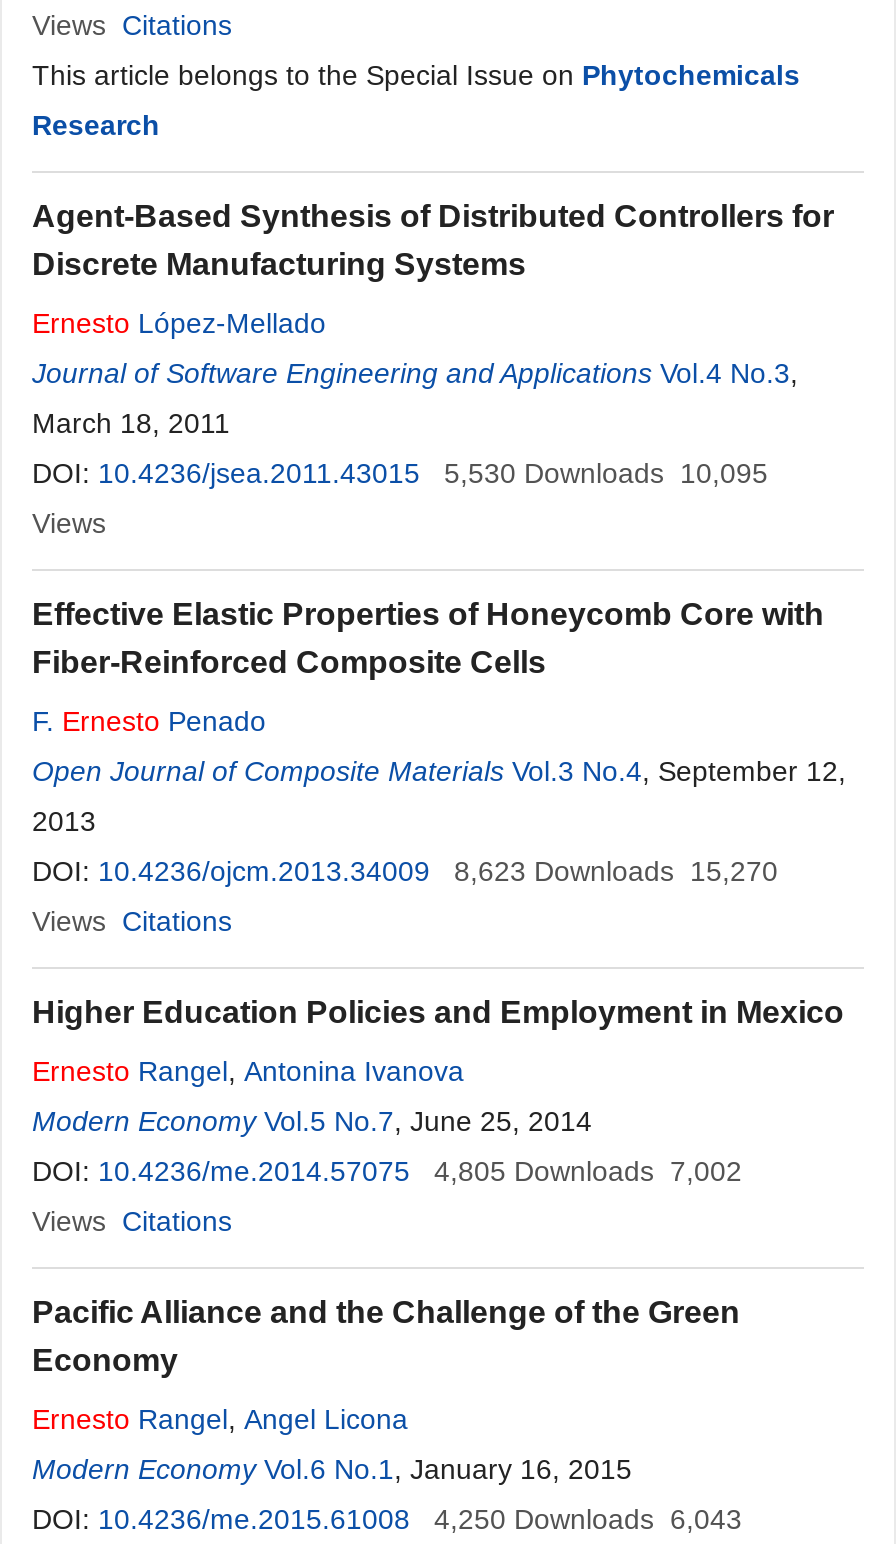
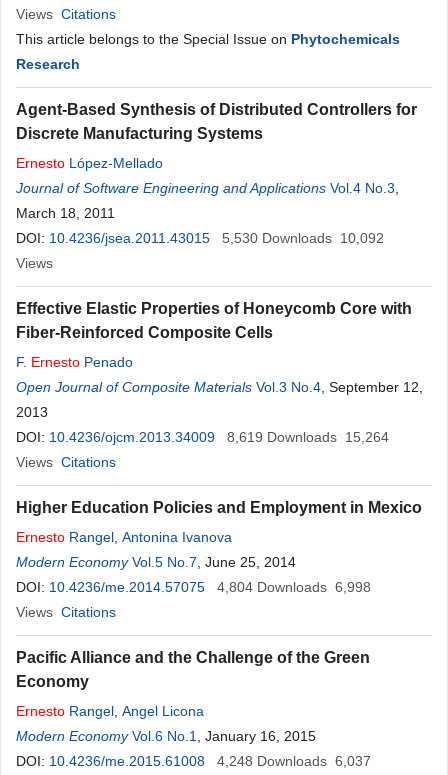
- DOI: 10.4236/jsea.2011.43015 5,530 Downloads 10,095
+ DOI: 10.4236/jsea.2011.43015 5,530 Downloads 10,092

- DOI: 10.4236/ojcm.2013.34009 8,623 Downloads 15,270
+ DOI: 10.4236/ojcm.2013.34009 8,619 Downloads 15,264

- DOI: 10.4236/me.2014.57075 4,805 Downloads 7,002
+ DOI: 10.4236/me.2014.57075 4,804 Downloads 6,998

- DOI: 10.4236/me.2015.61008 4,250 Downloads 6,043
+ DOI: 10.4236/me.2015.61008 4,248 Downloads 6,037
